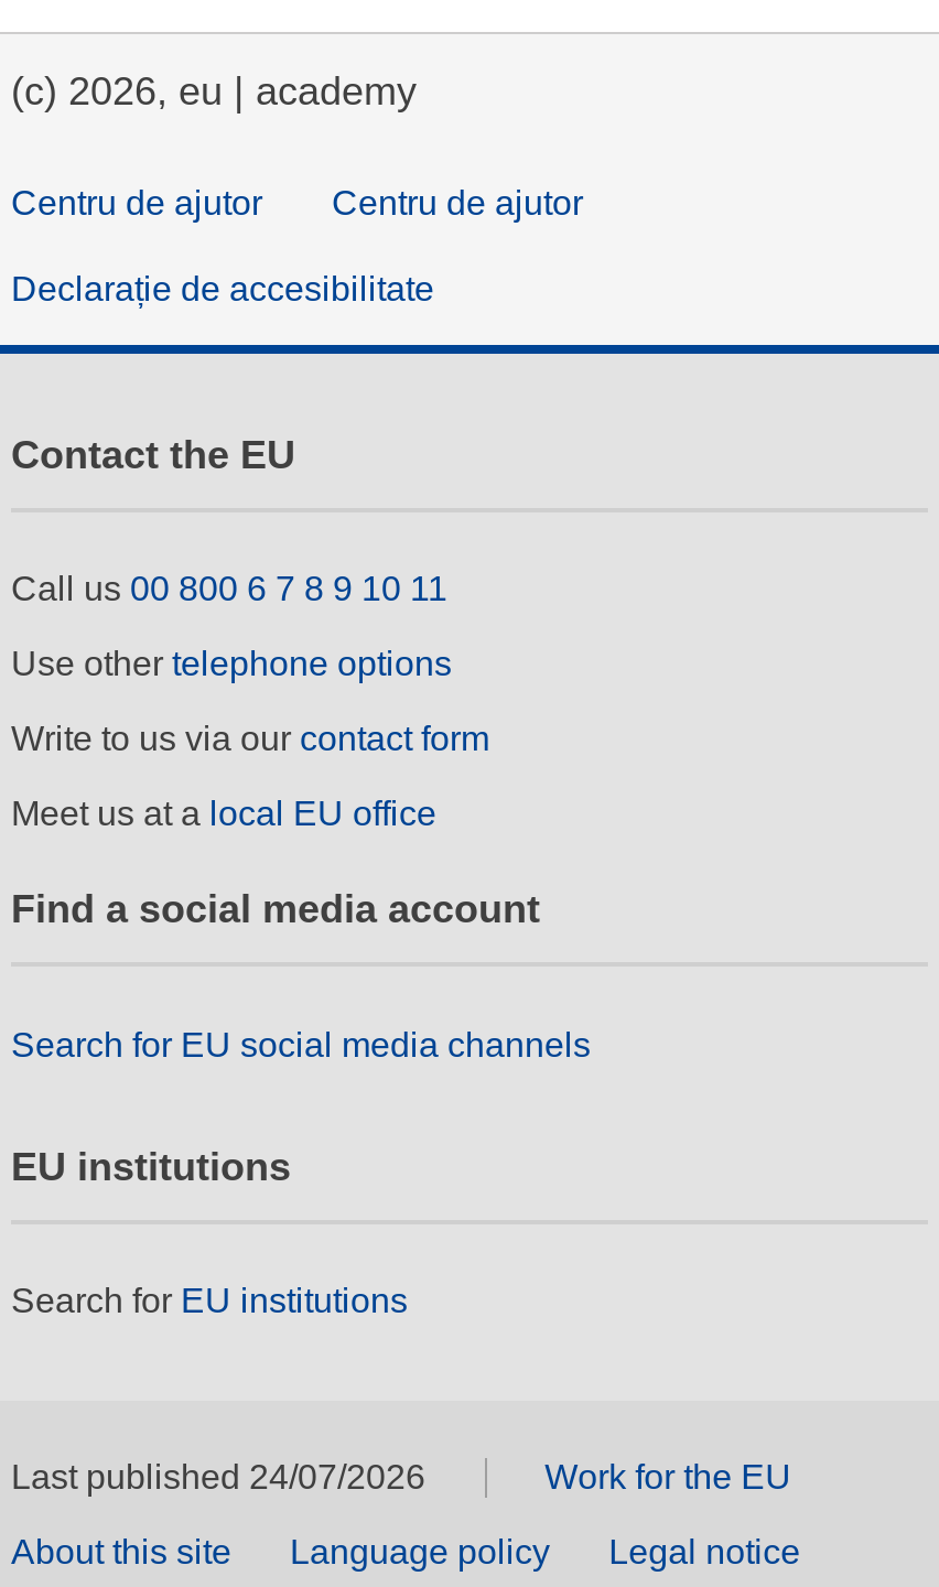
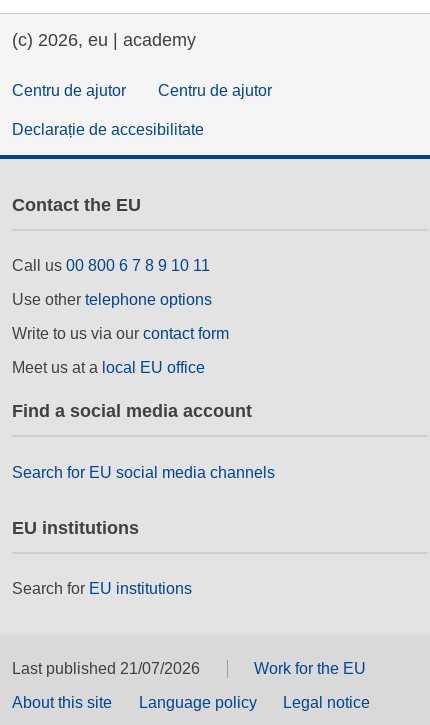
- Last published 24/07/2026
+ Last published 21/07/2026
